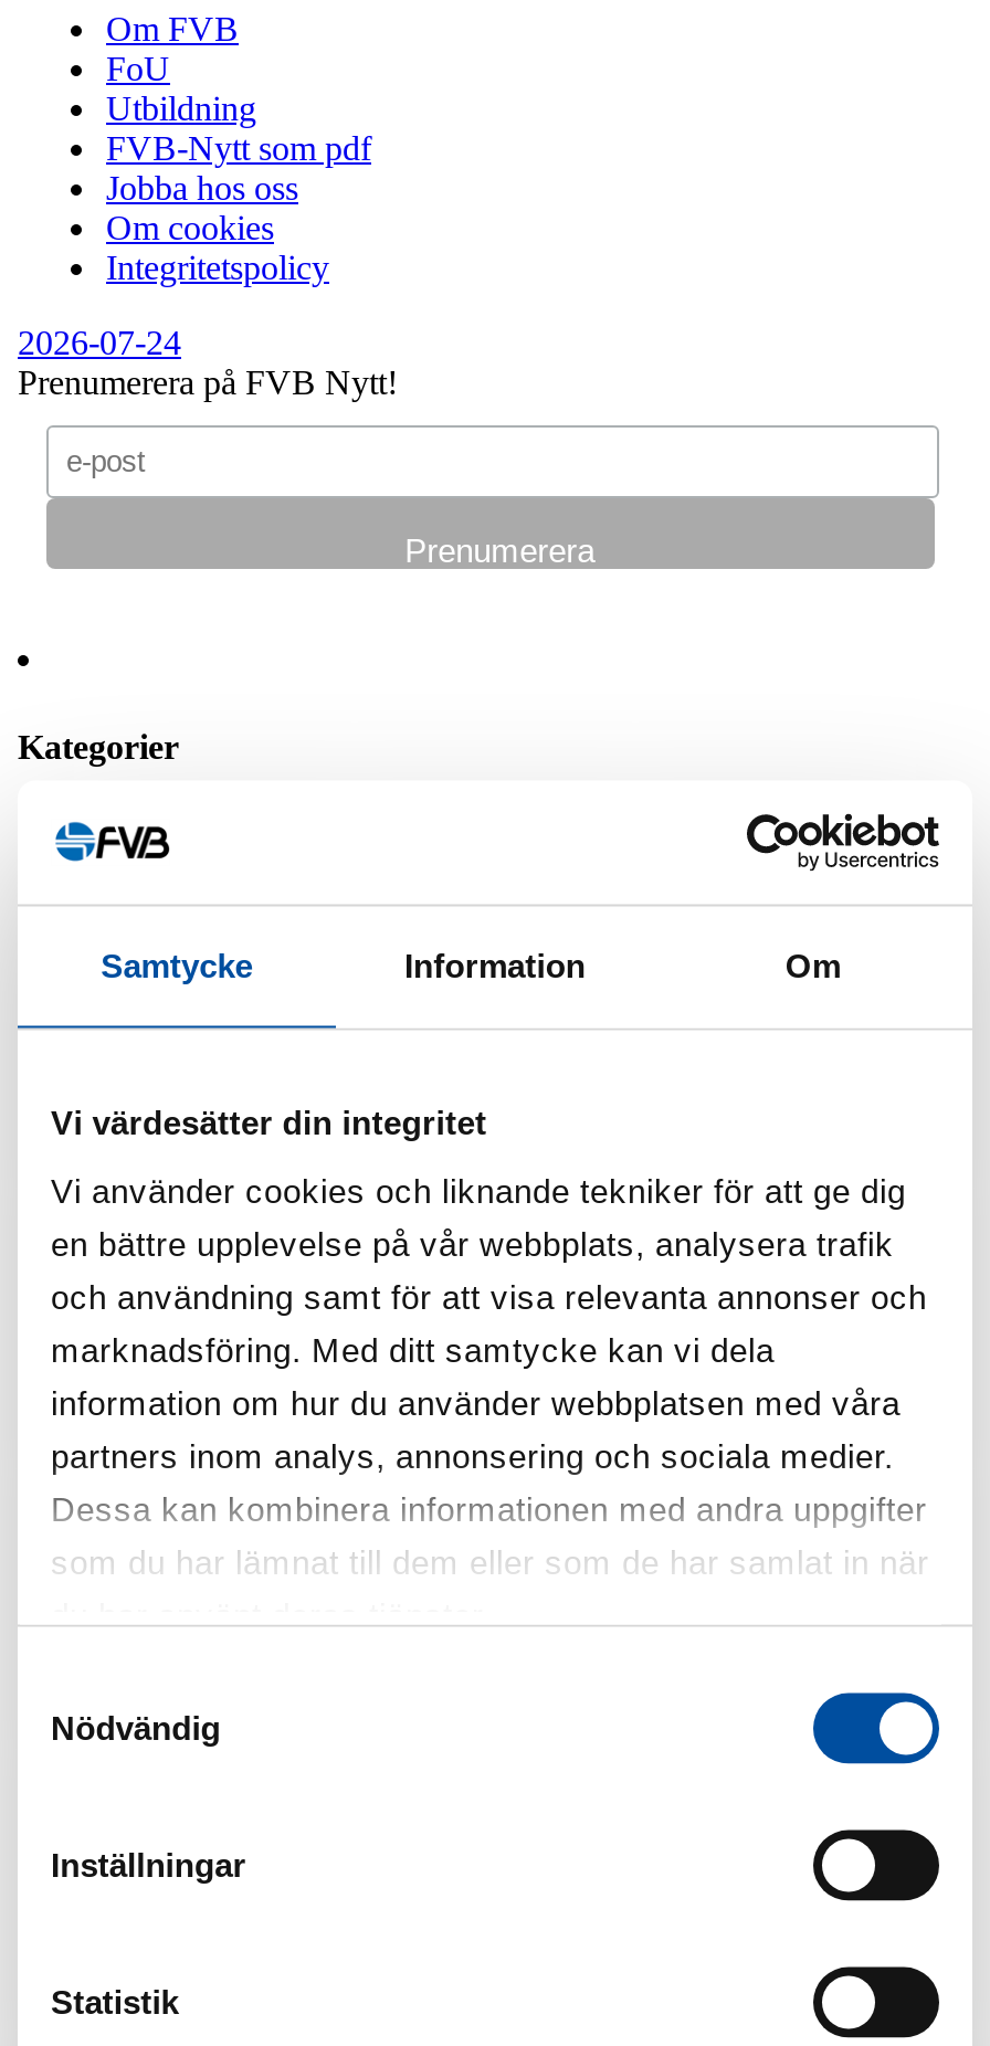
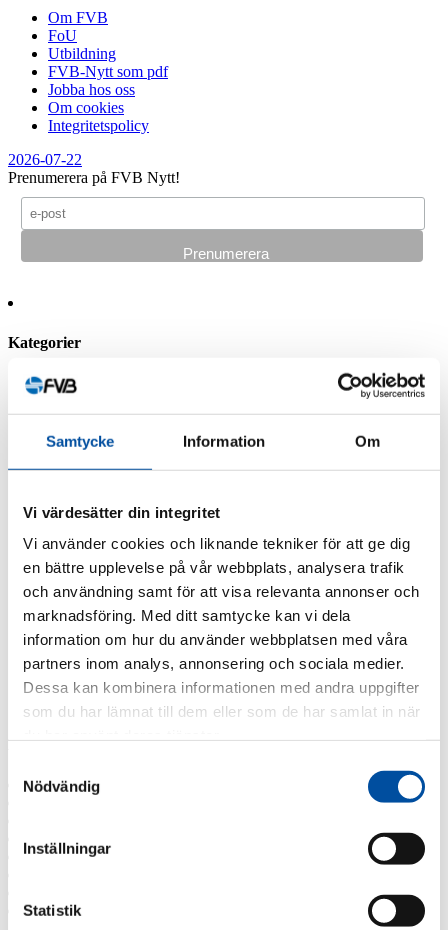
- 2026-07-24
+ 2026-07-22
